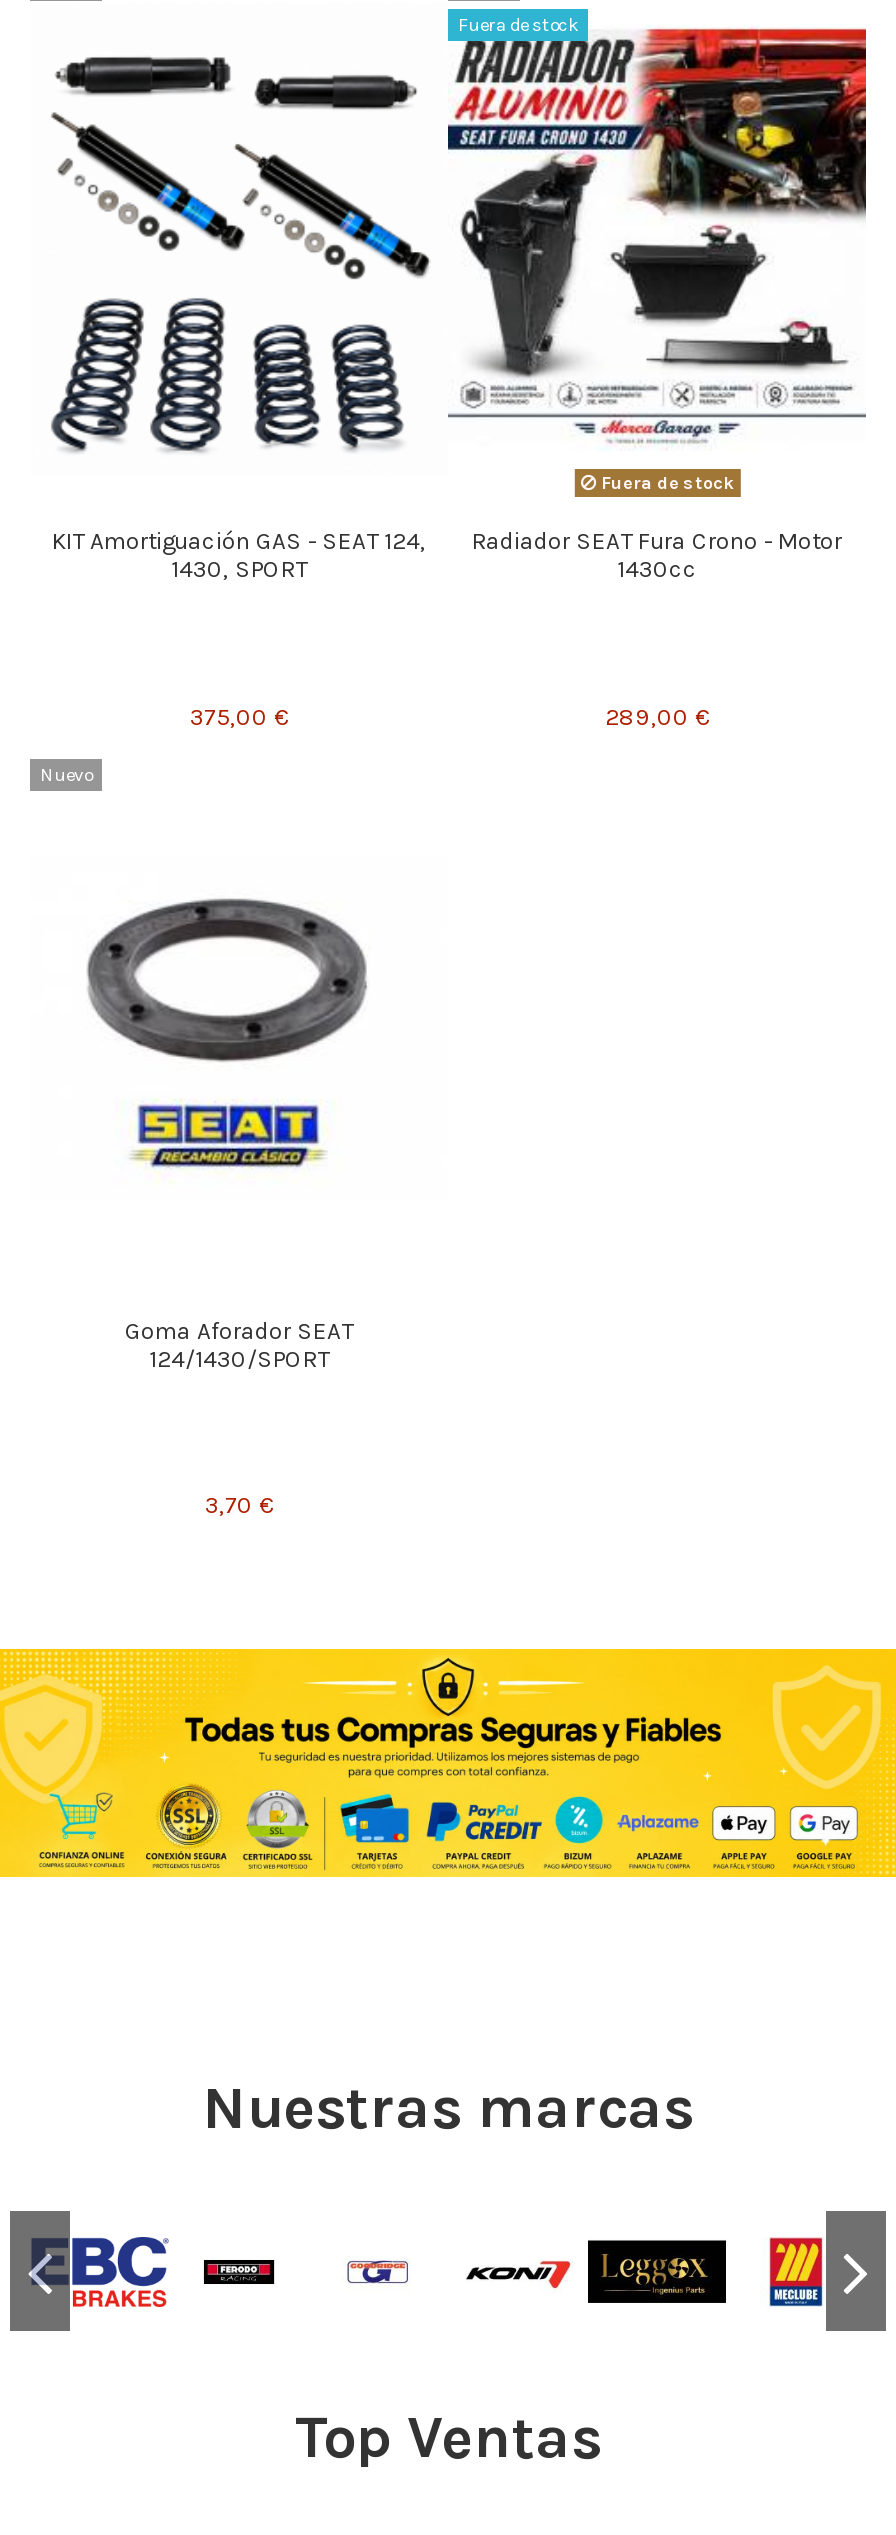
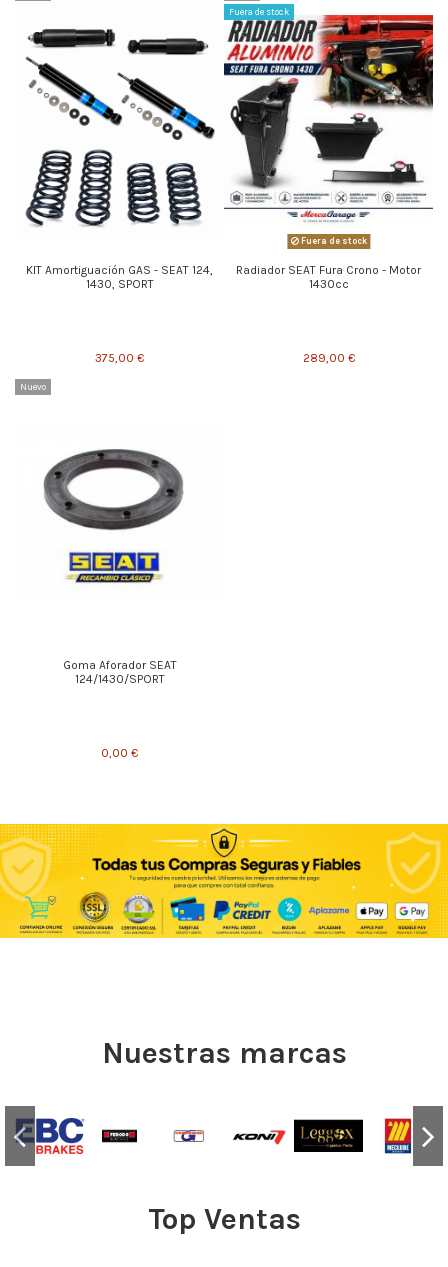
- 3,70 €
+ 0,00 €
